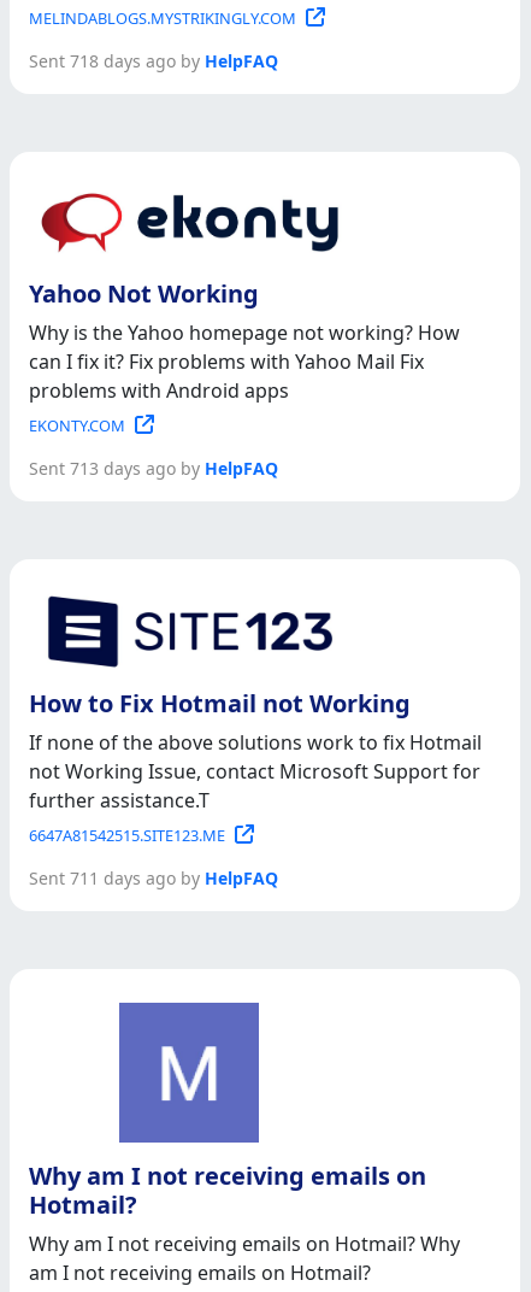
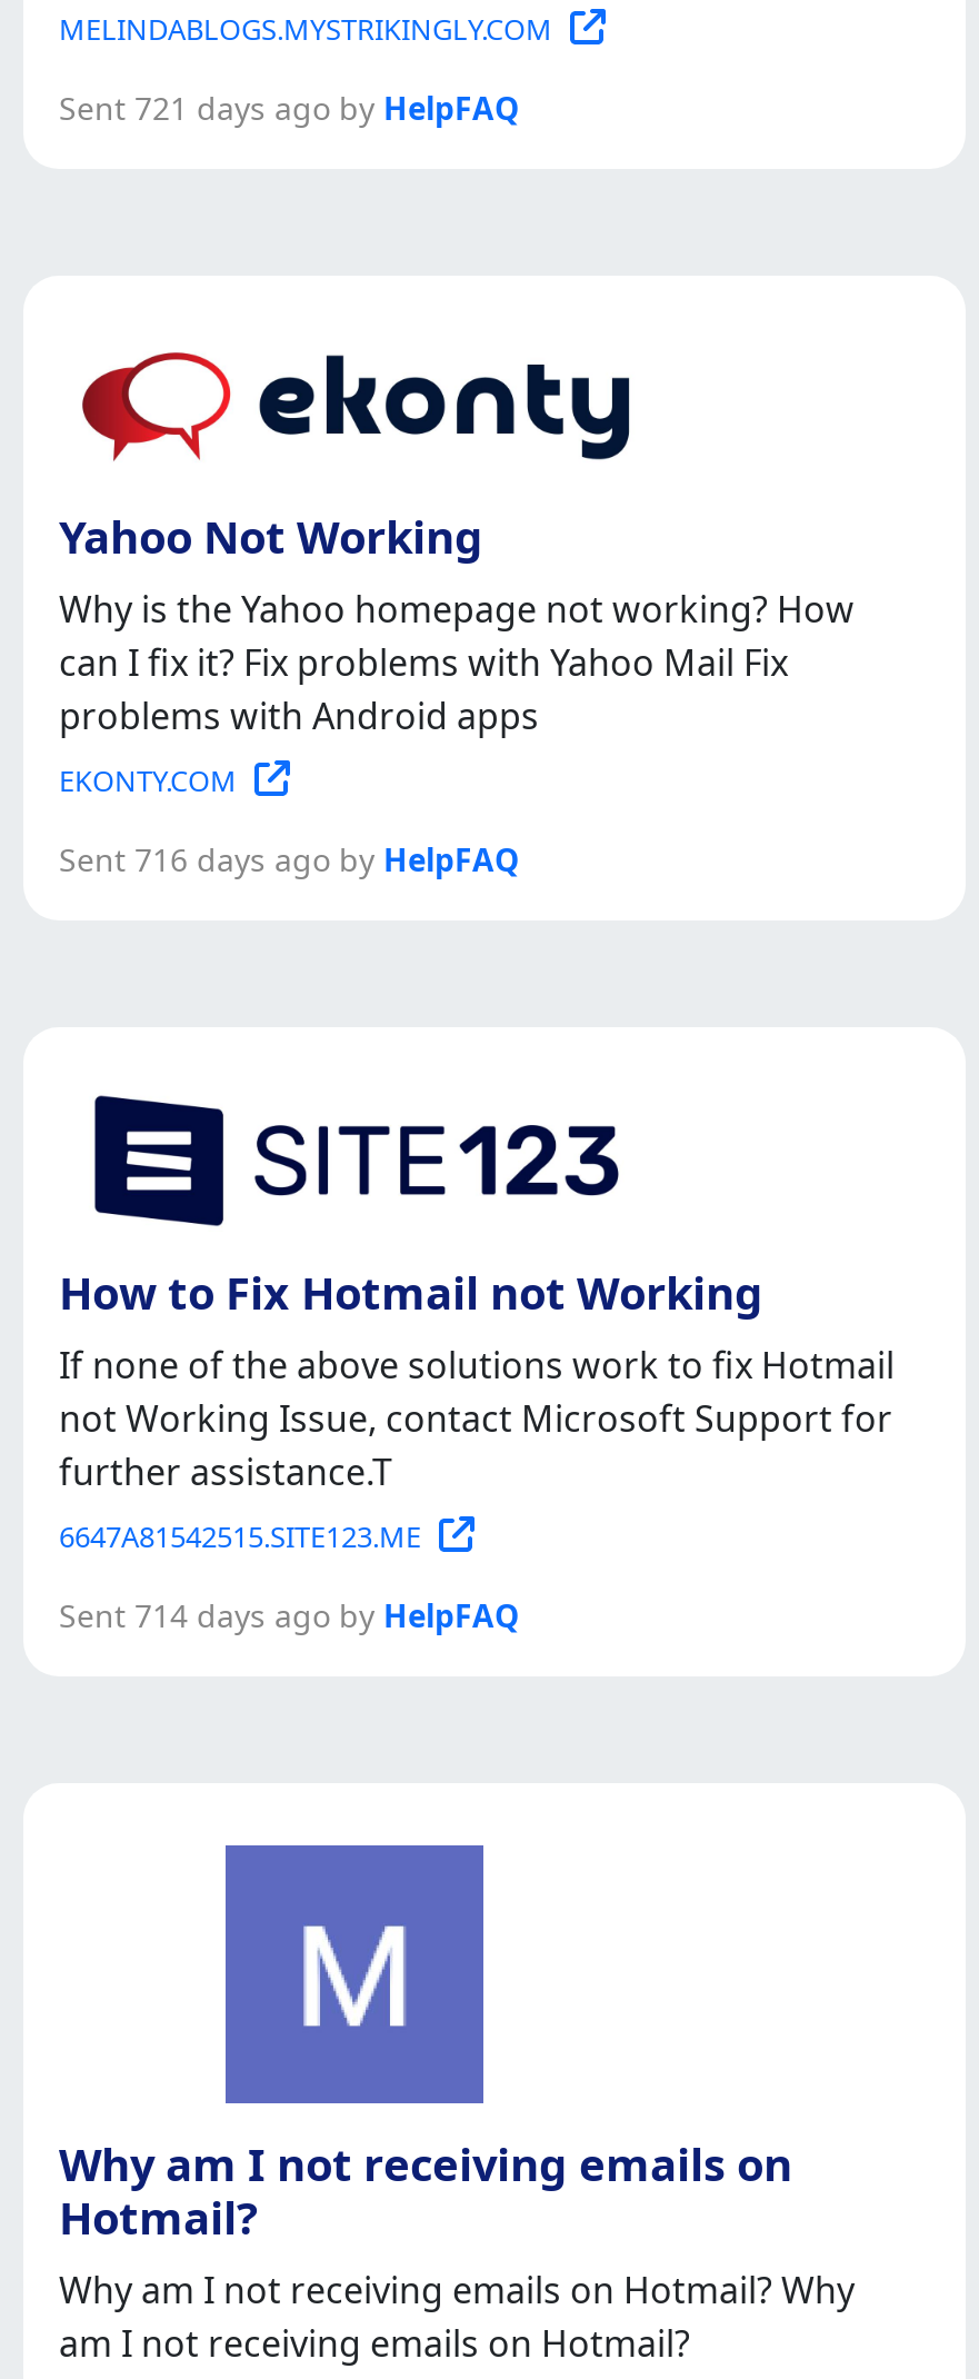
- Sent 718 days ago by HelpFAQ
+ Sent 721 days ago by HelpFAQ

- Sent 713 days ago by HelpFAQ
+ Sent 716 days ago by HelpFAQ

- Sent 711 days ago by HelpFAQ
+ Sent 714 days ago by HelpFAQ
